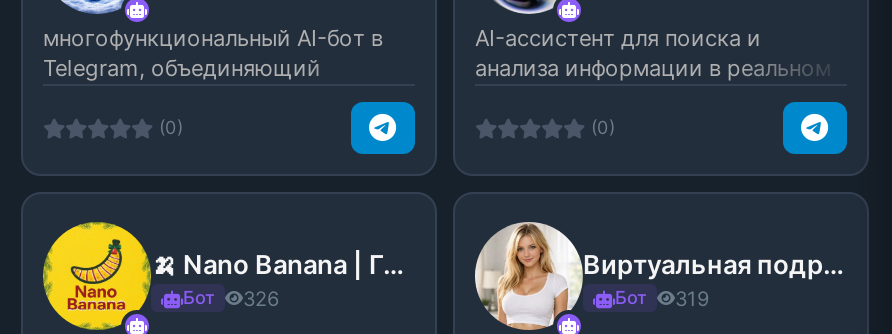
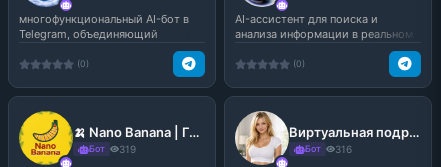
- Бот 326
+ Бот 319

- Бот 319
+ Бот 316
